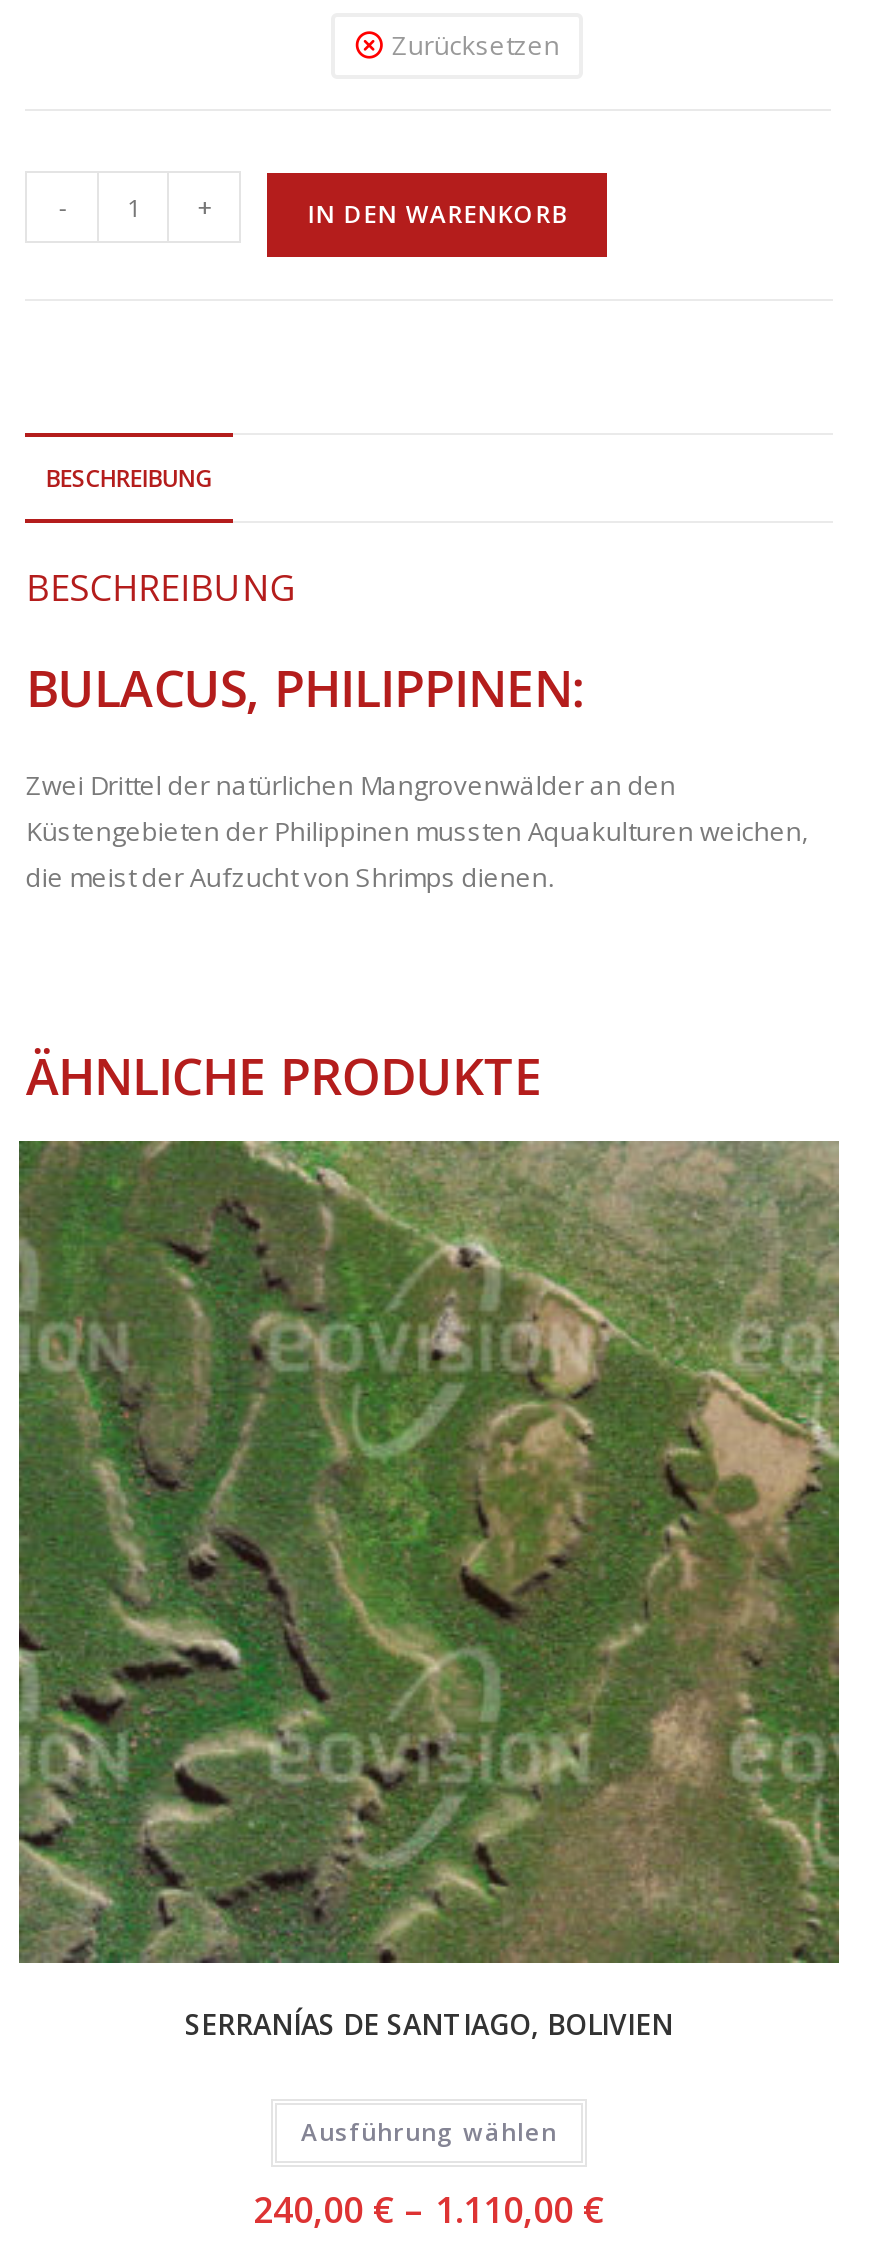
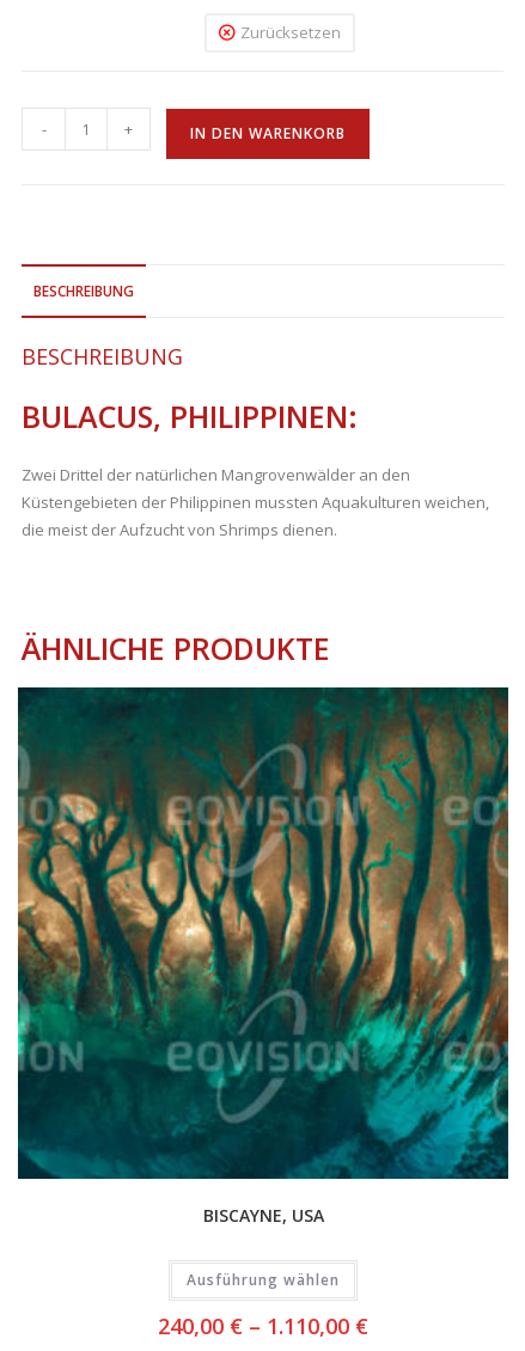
- [image]
- SERRANÍAS DE SANTIAGO, BOLIVIEN
+ [image]
+ BISCAYNE, USA
